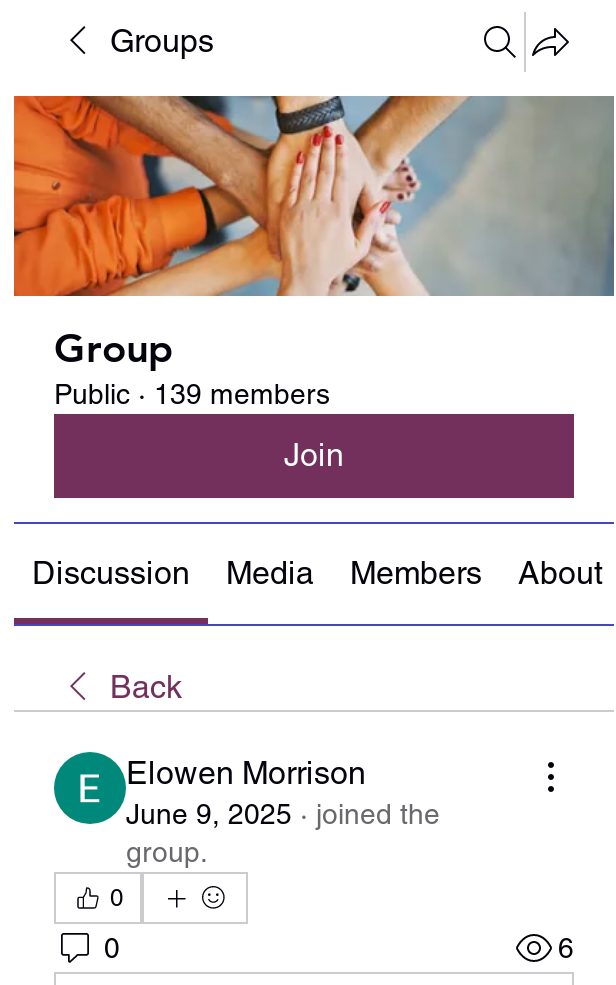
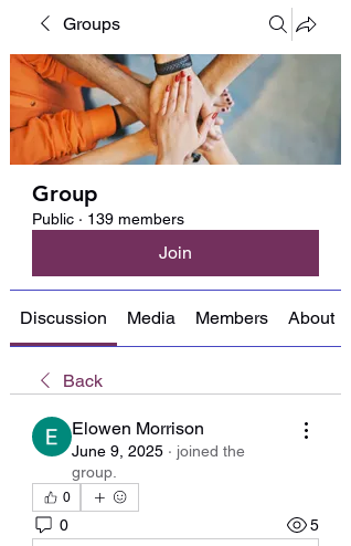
- 6
+ 5
